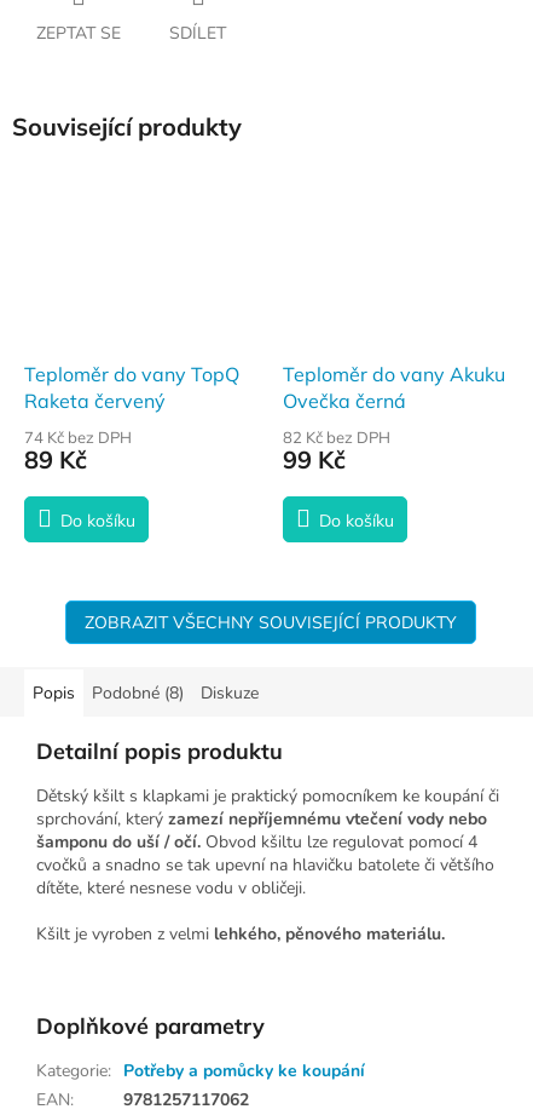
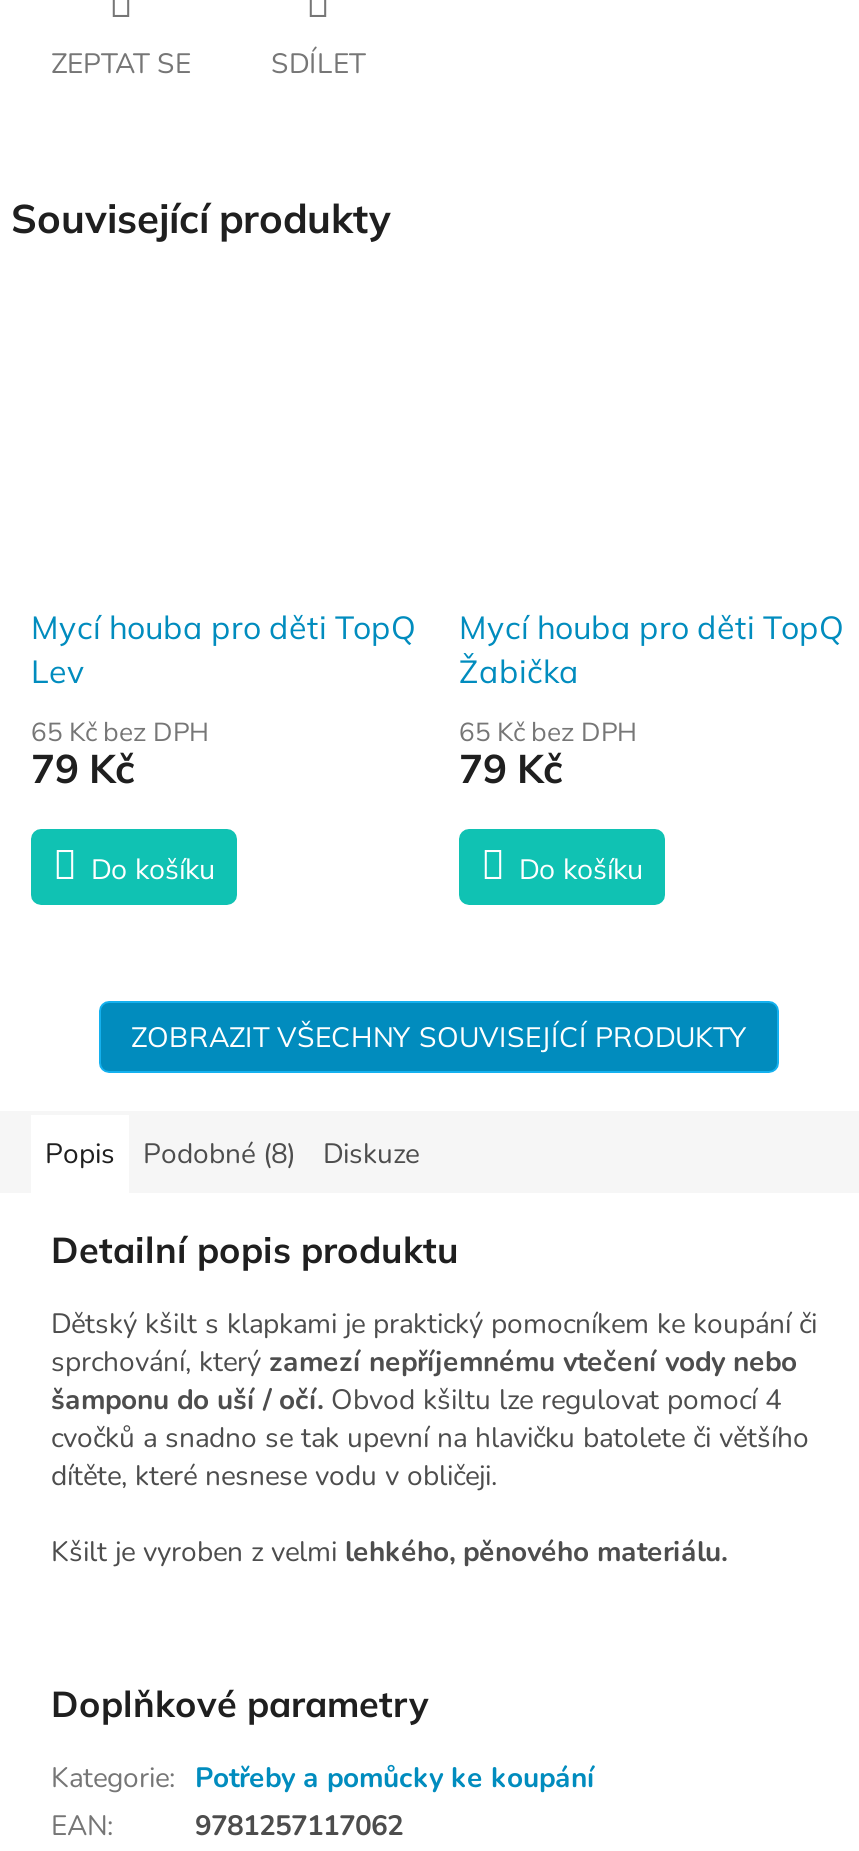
- Teploměr do vany TopQ
- Raketa červený
+ Mycí houba pro děti TopQ
+ Lev

- Teploměr do vany Akuku
- Ovečka černá
+ Mycí houba pro děti TopQ
+ Žabička

- 74 Kč bez DPH
- 89 Kč
+ 65 Kč bez DPH
+ 79 Kč

- 82 Kč bez DPH
- 99 Kč
+ 65 Kč bez DPH
+ 79 Kč
